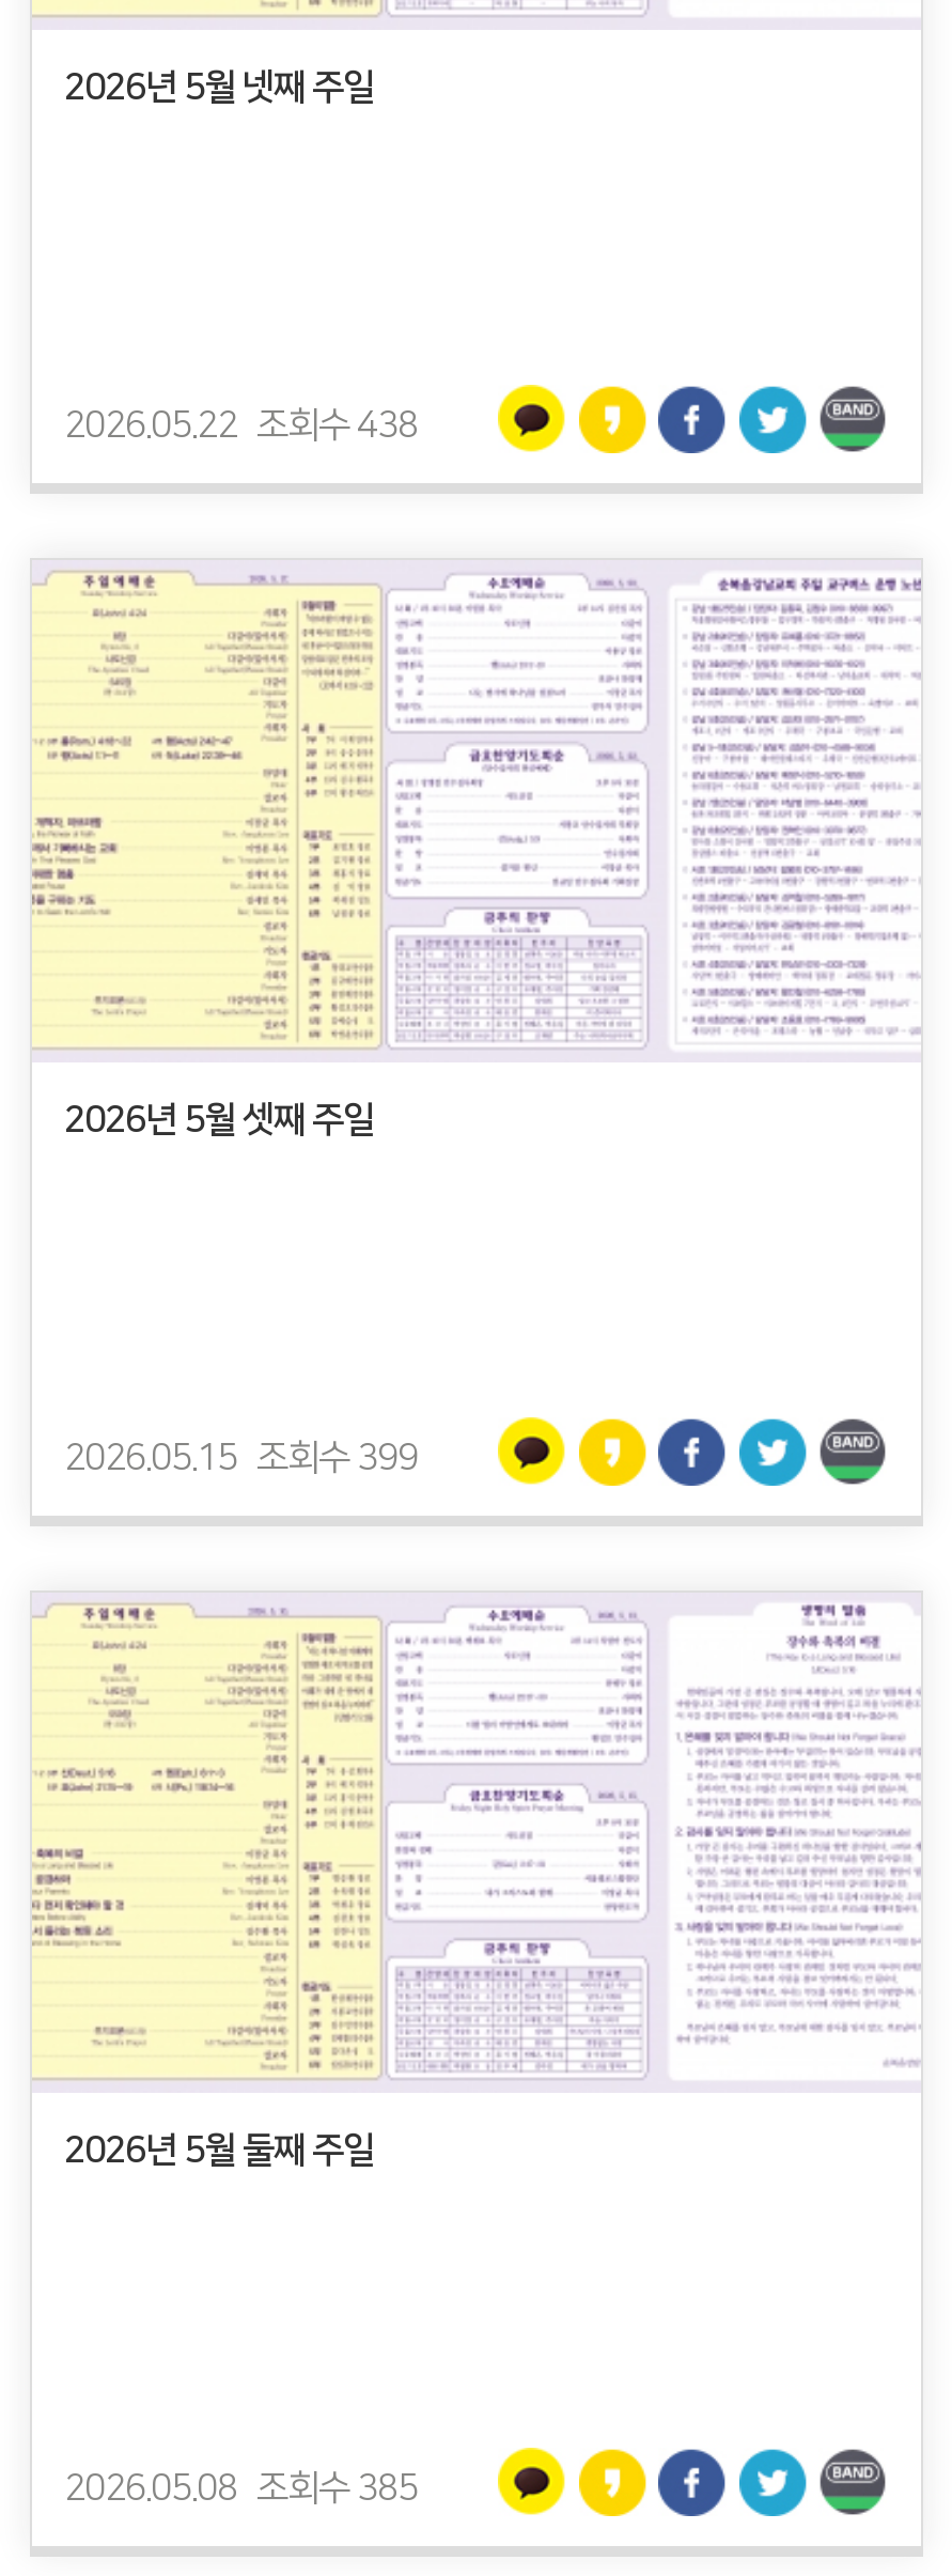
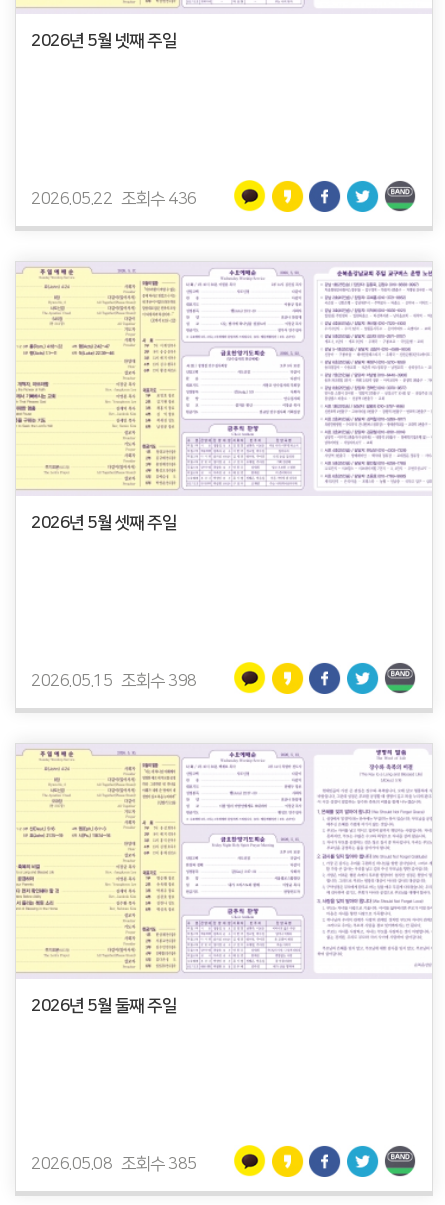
- 2026.05.22 조회수 438
+ 2026.05.22 조회수 436

- 2026.05.15 조회수 399
+ 2026.05.15 조회수 398
